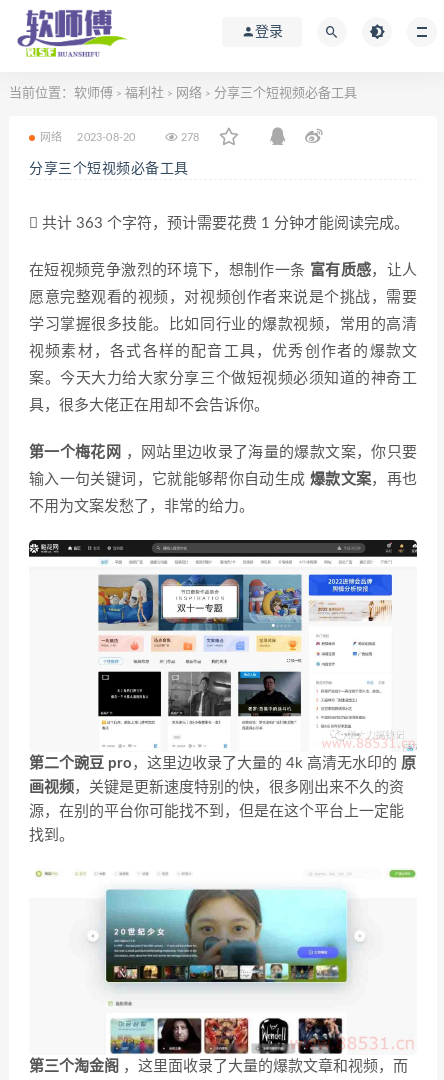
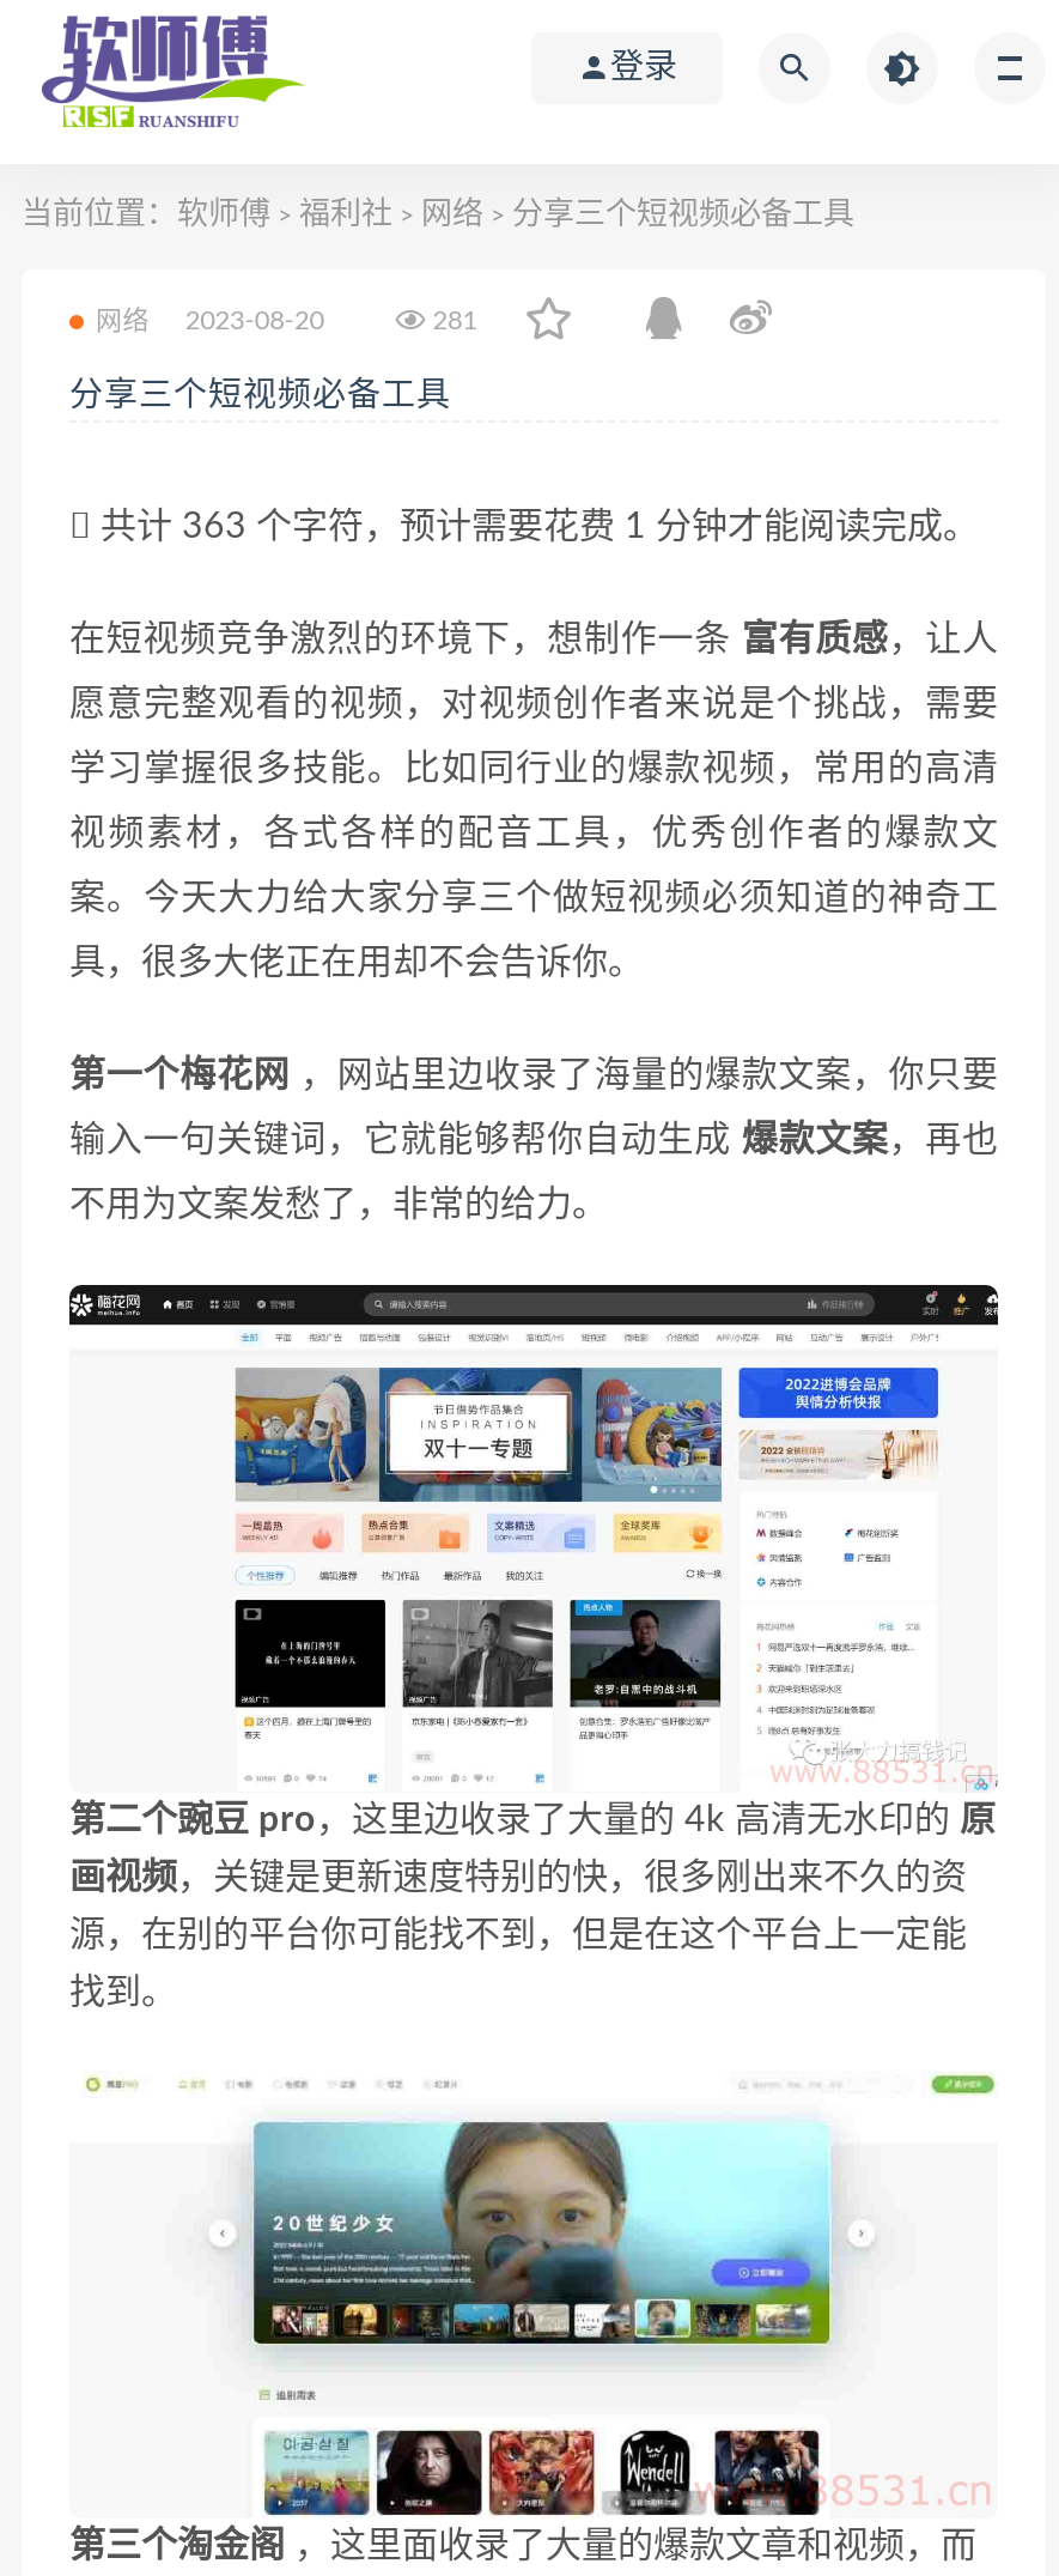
- 278
+ 281
